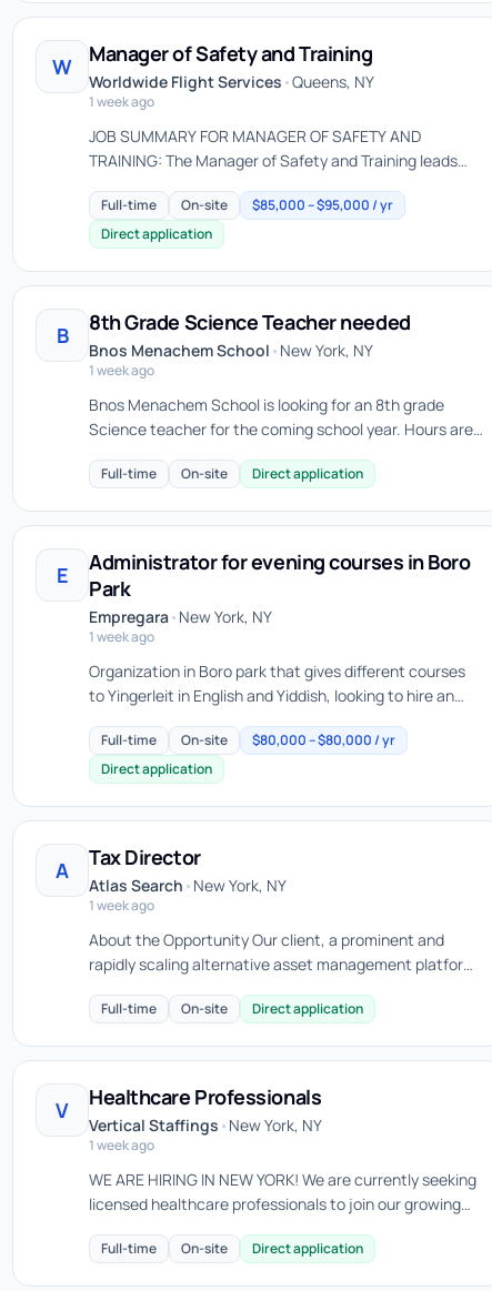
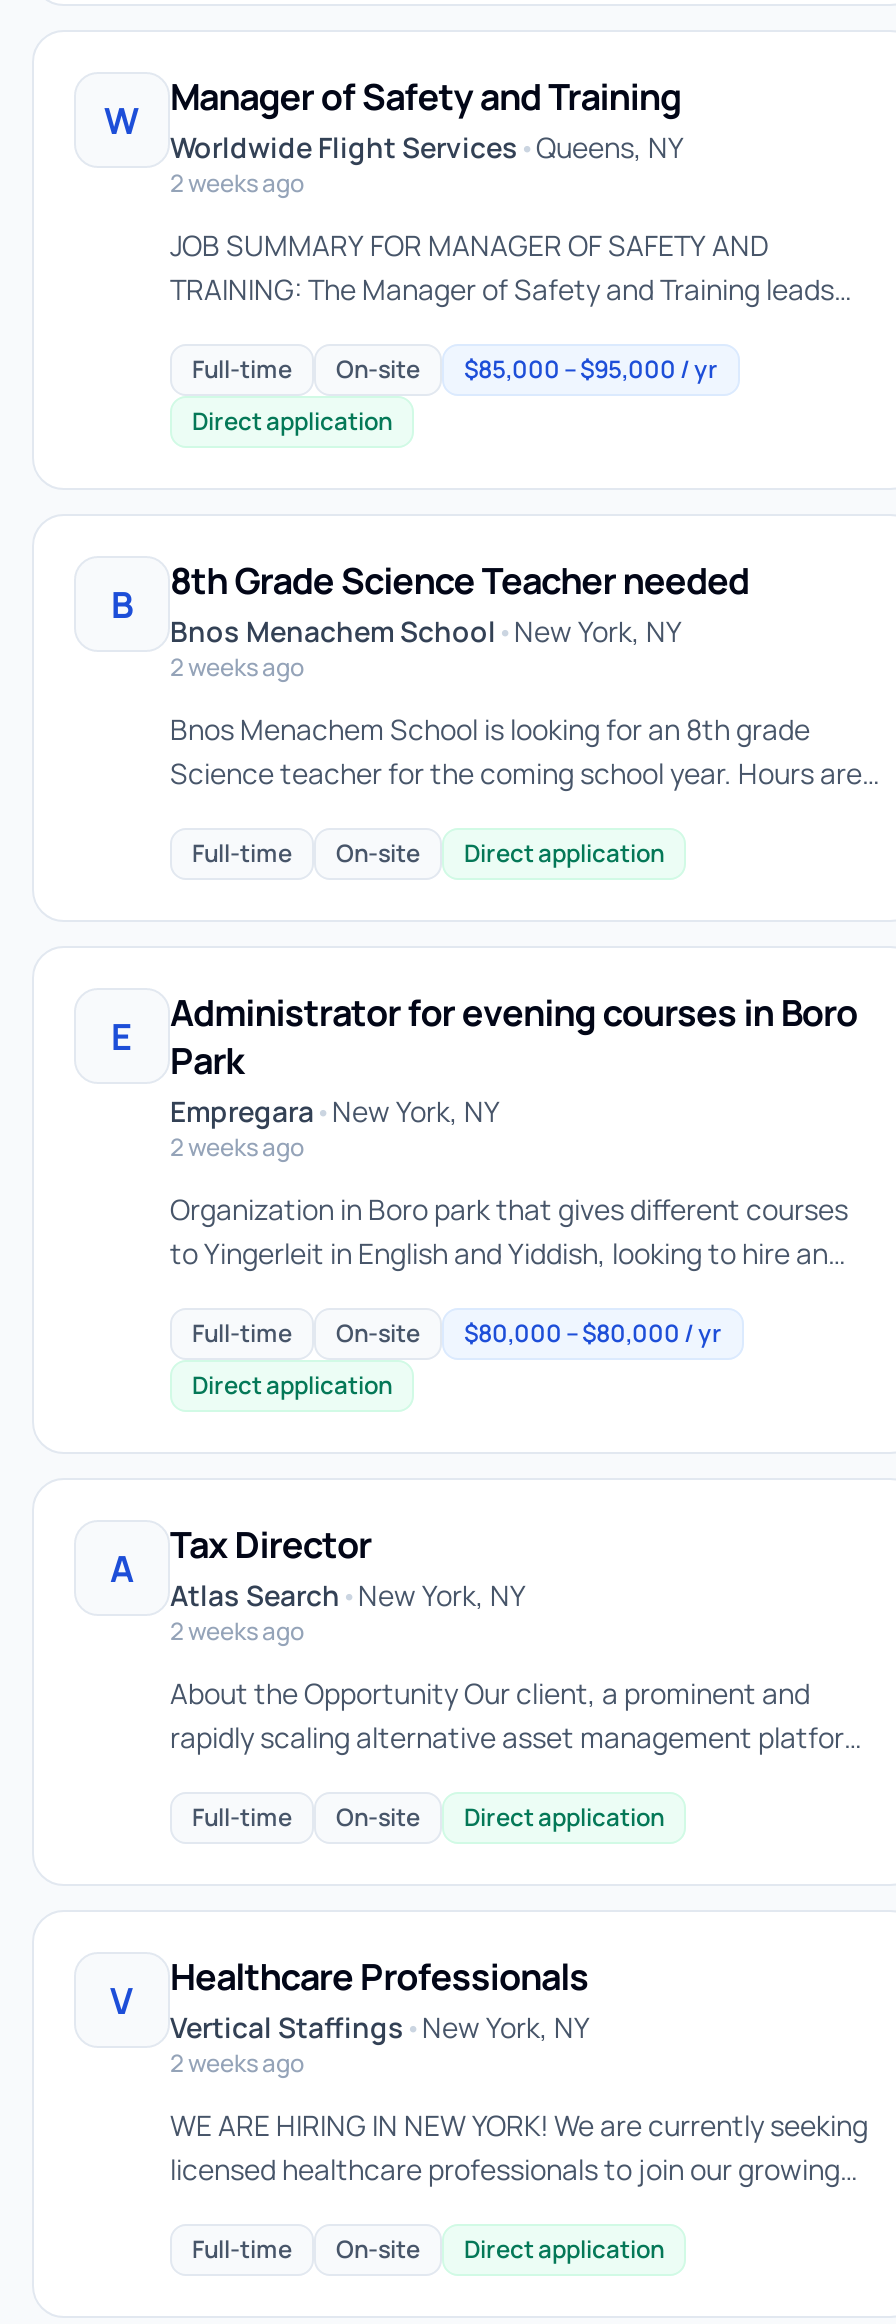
- 1 week ago
+ 2 weeks ago

- 1 week ago
+ 2 weeks ago

- 1 week ago
+ 2 weeks ago

- 1 week ago
+ 2 weeks ago

- 1 week ago
+ 2 weeks ago
